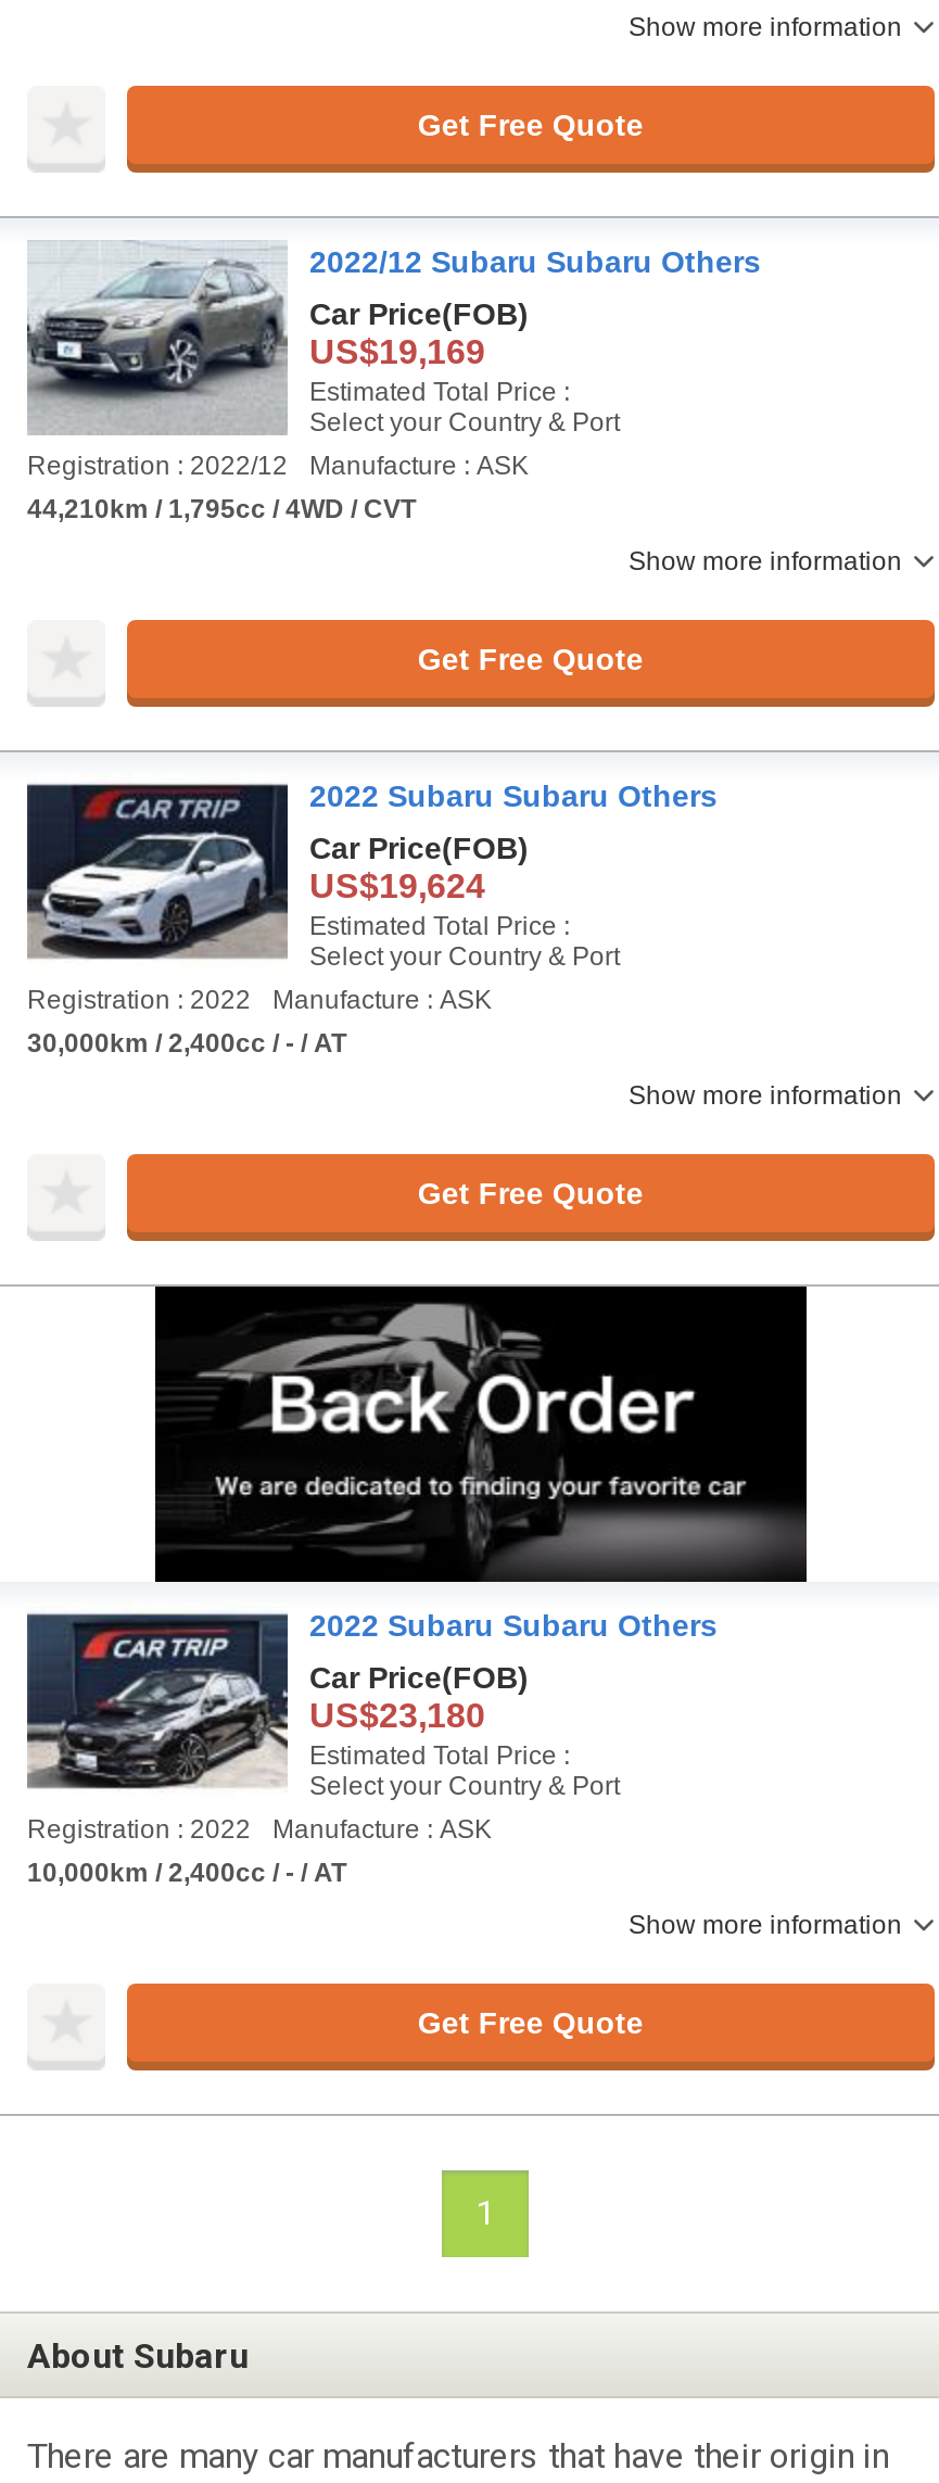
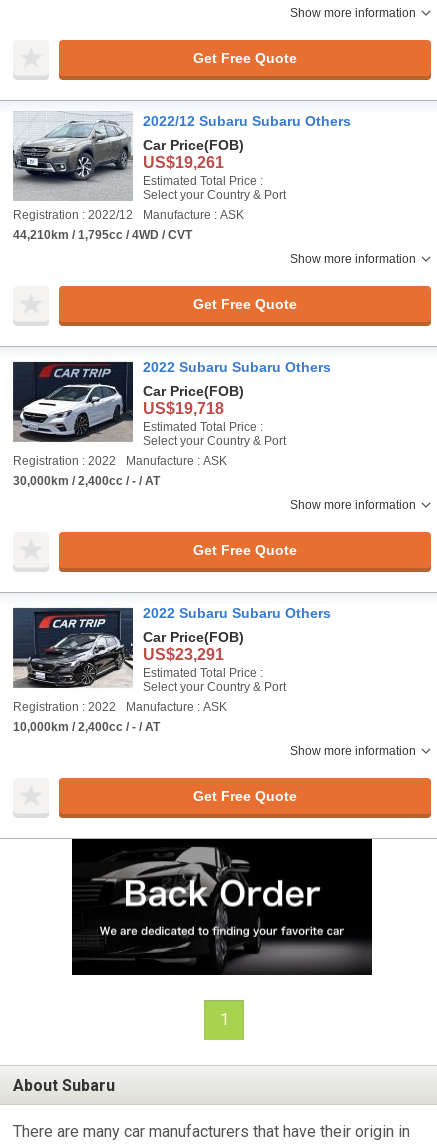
- US$19,169
+ US$19,261

- US$19,624
+ US$19,718

moved down: [image]

moved up: [image] | Estimated Total Price : | Select your Country & Port | Registration : 2022 | Manufacture : ASK | 10,000km / 2,400cc / - / AT | Show more information | Get Free Quote

moved up: 2022 Subaru Subaru Others | Car Price(FOB)

- US$23,180
+ US$23,291
